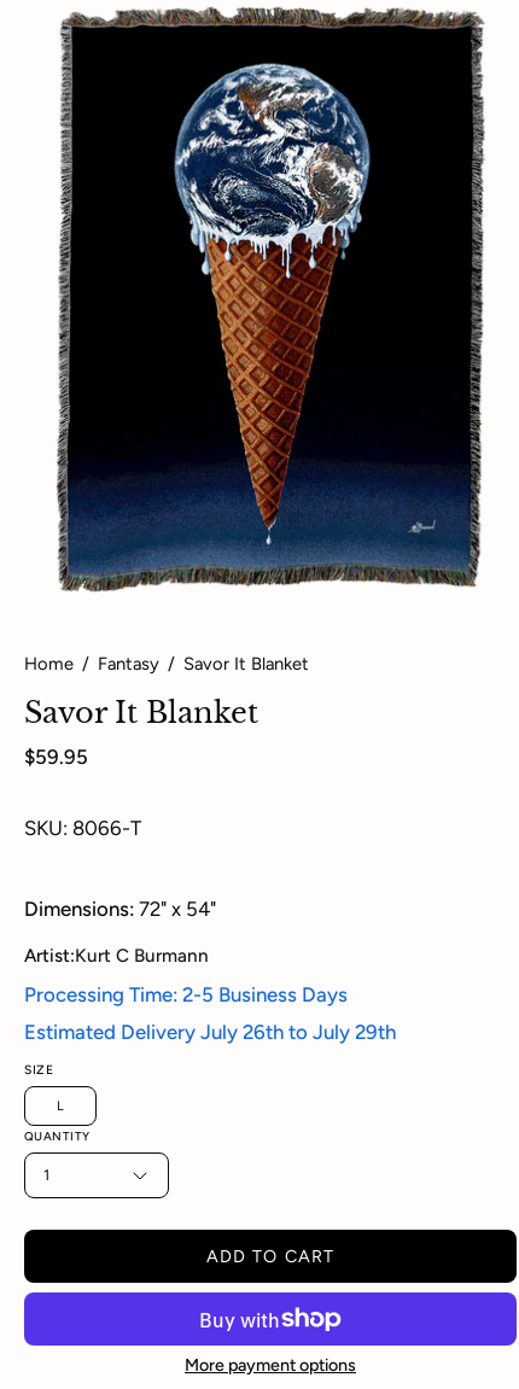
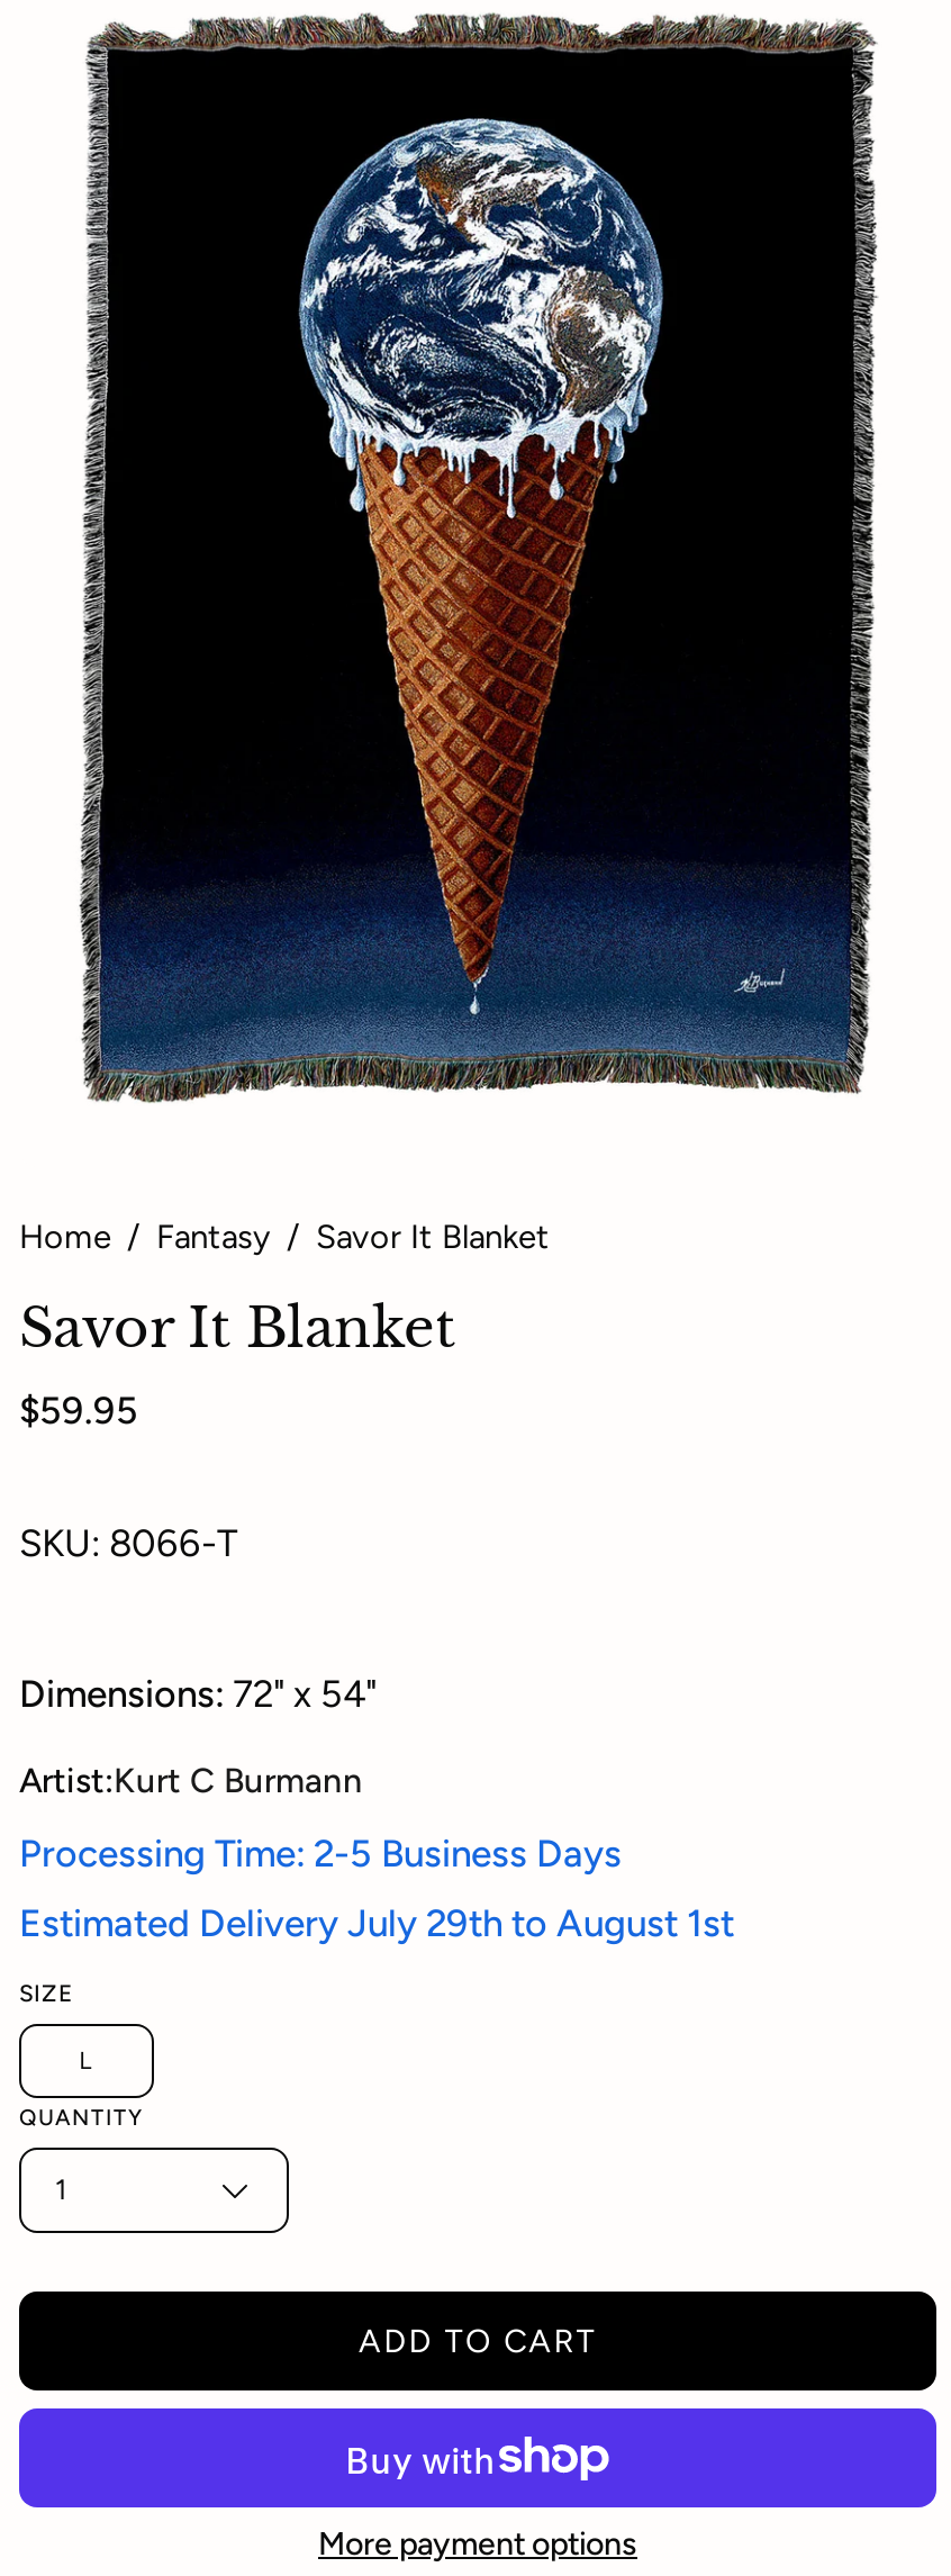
- Estimated Delivery July 26th to July 29th
+ Estimated Delivery July 29th to August 1st
